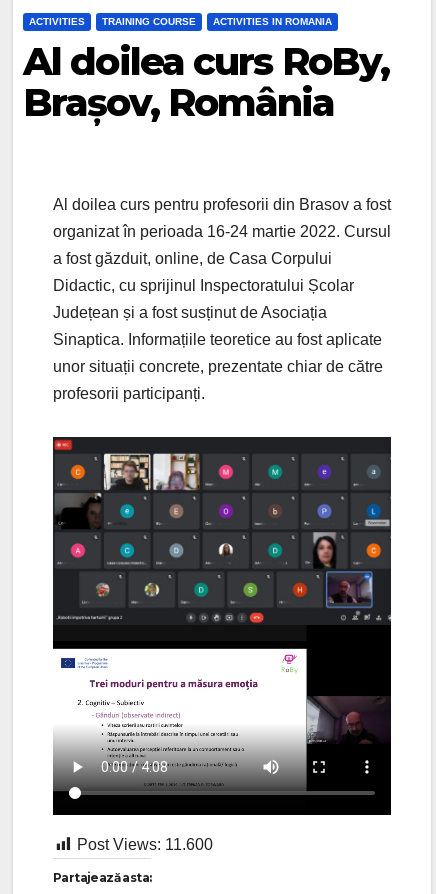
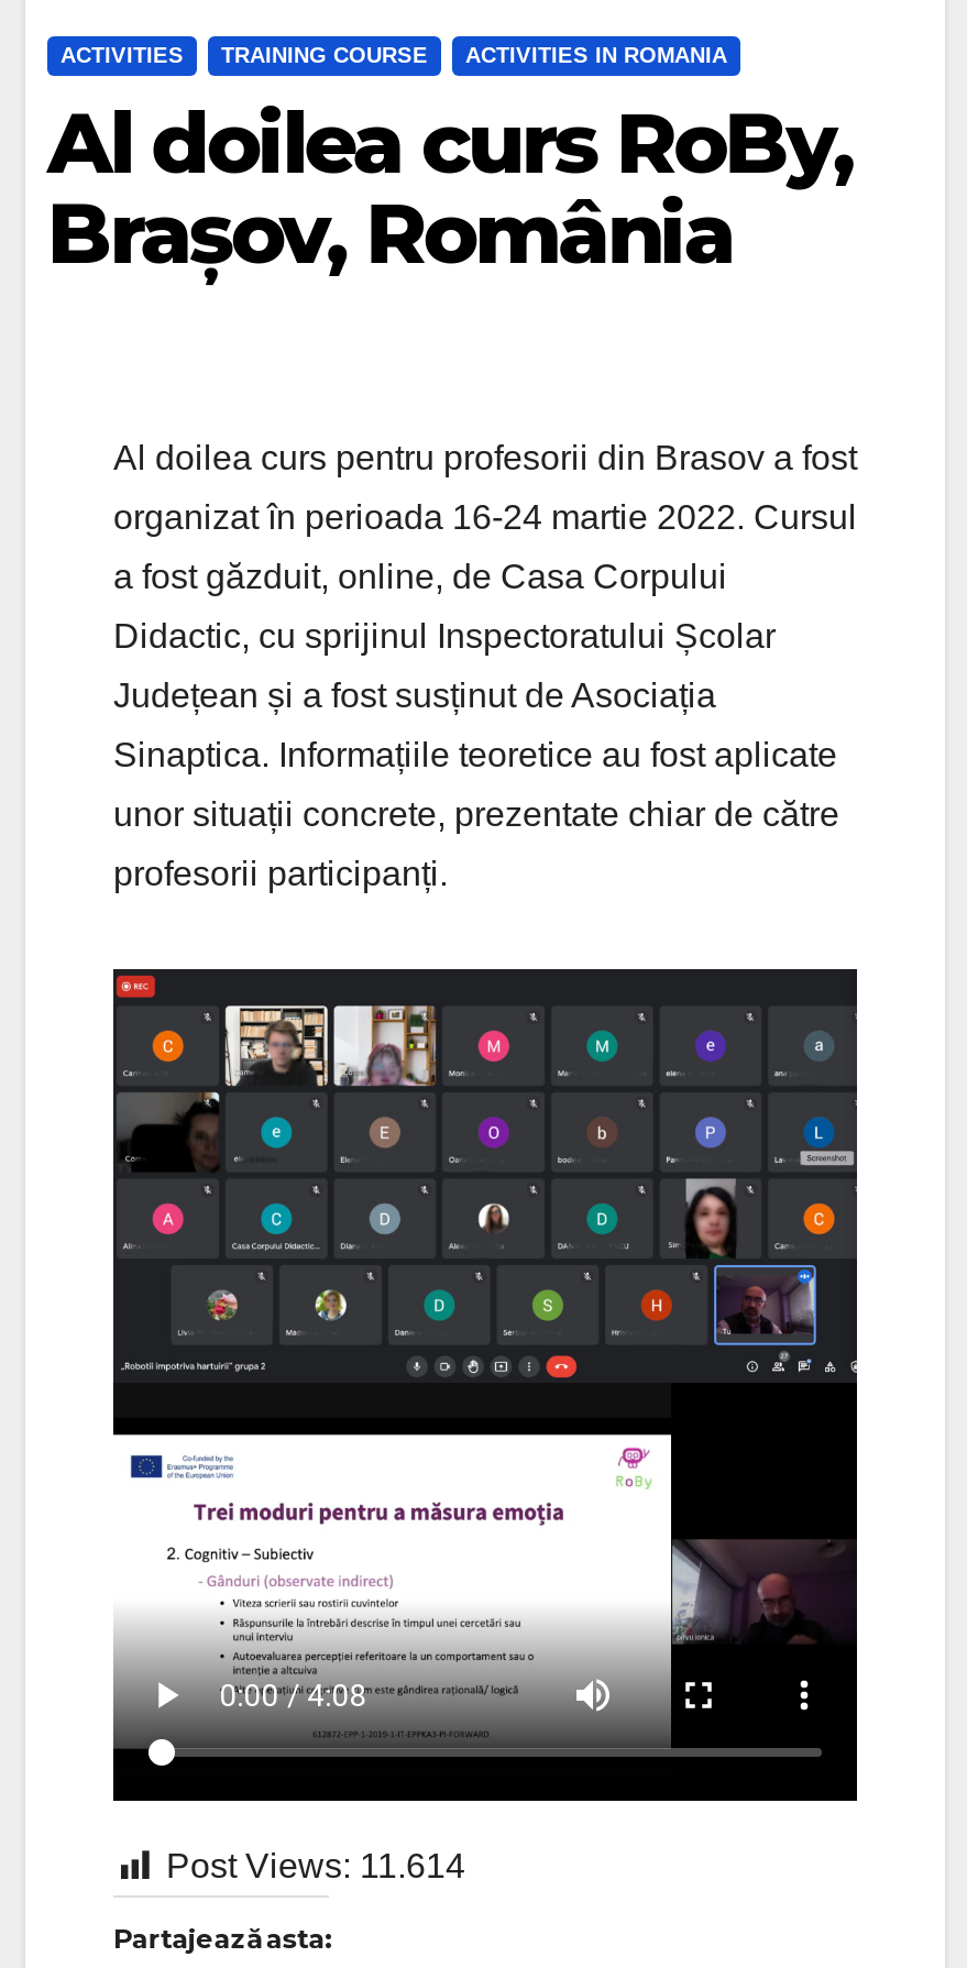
- Post Views: 11.600
+ Post Views: 11.614
